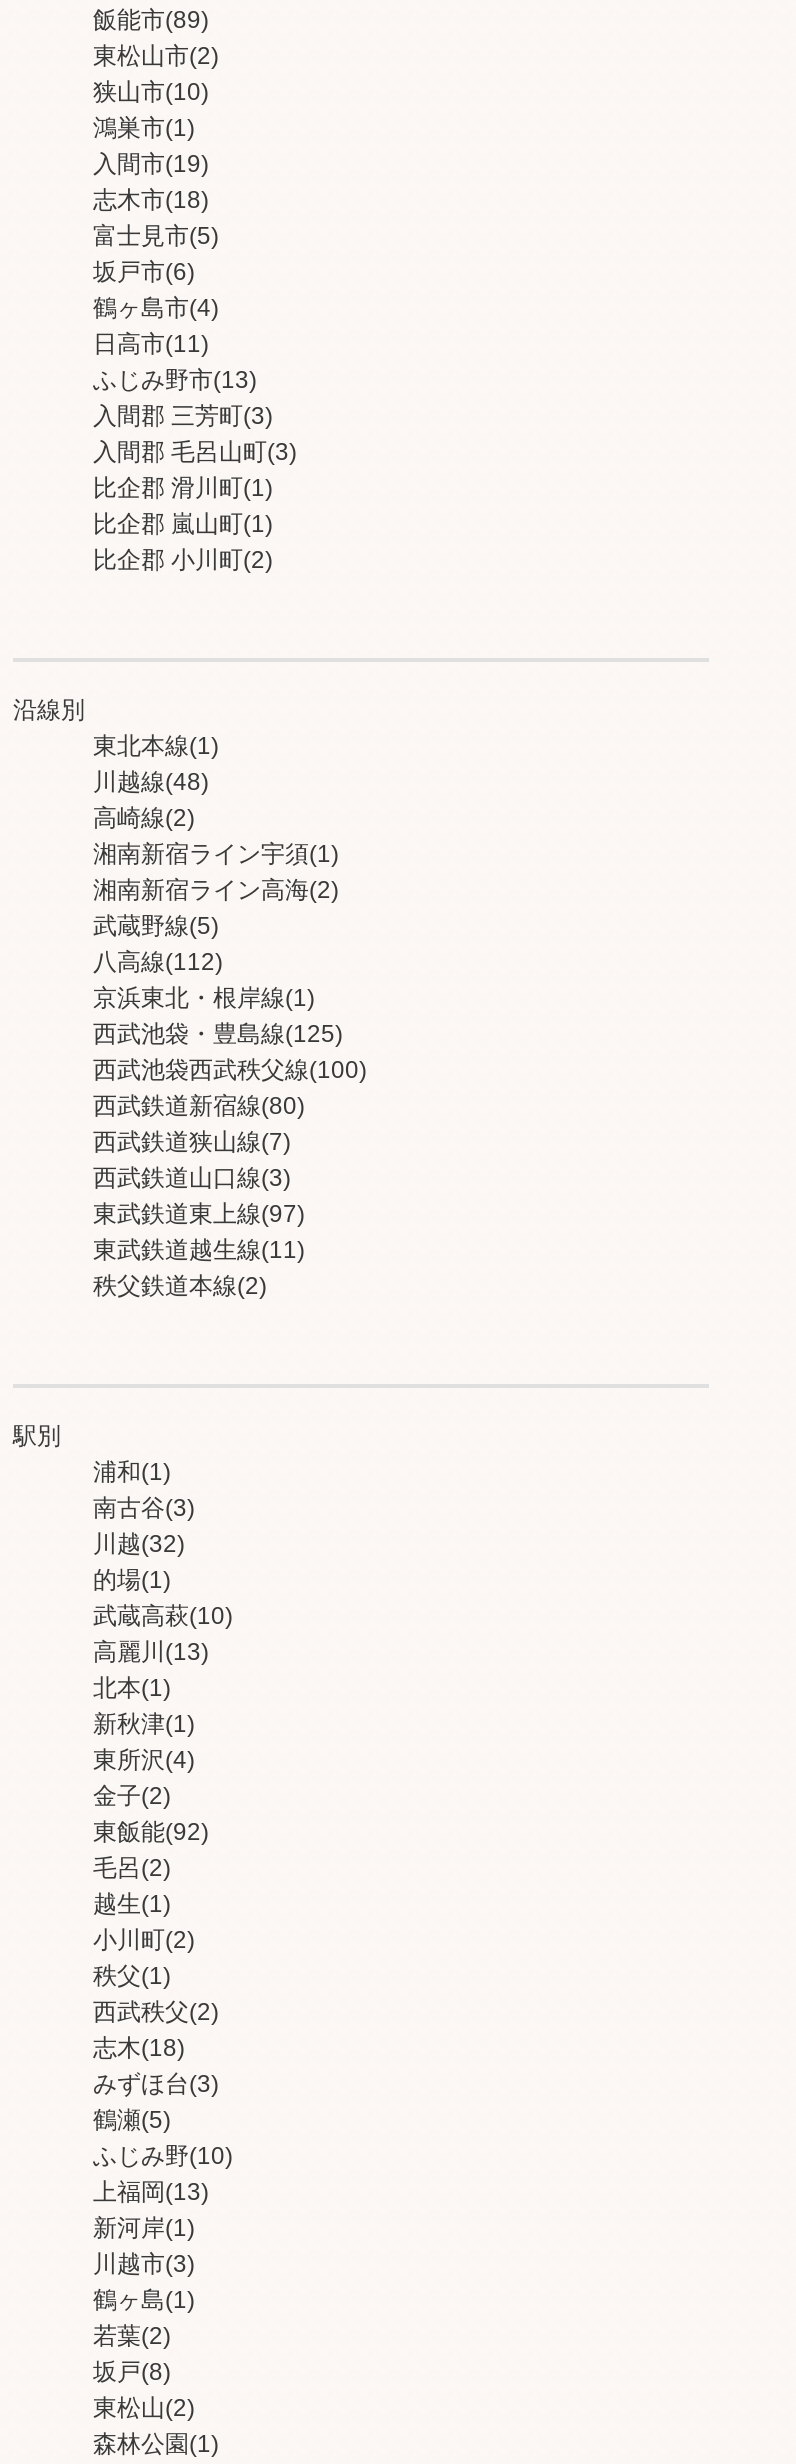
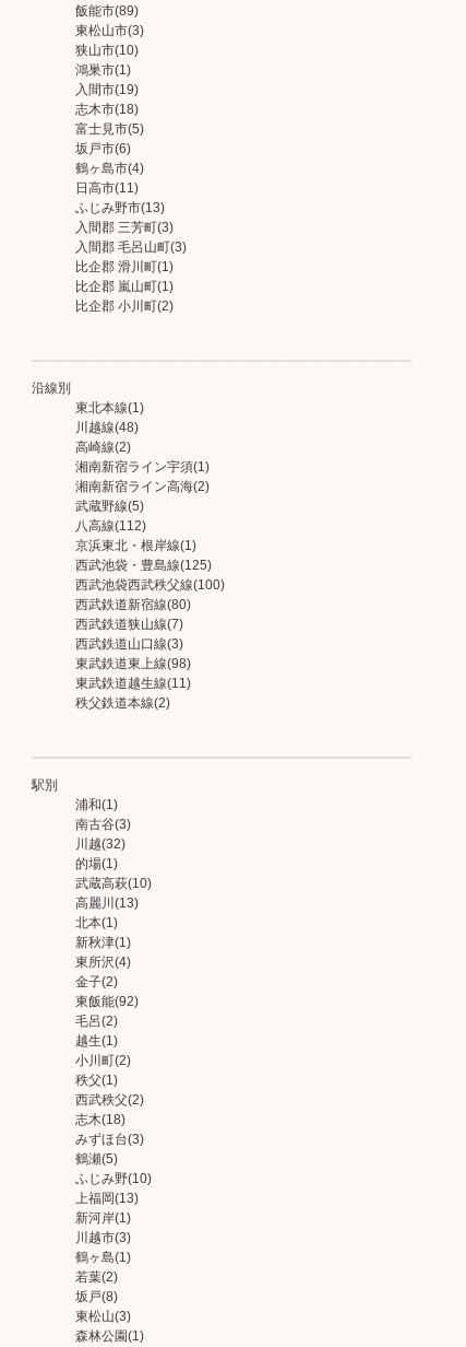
- 東松山市(2)
+ 東松山市(3)

- 東武鉄道東上線(97)
+ 東武鉄道東上線(98)

- 東松山(2)
+ 東松山(3)
